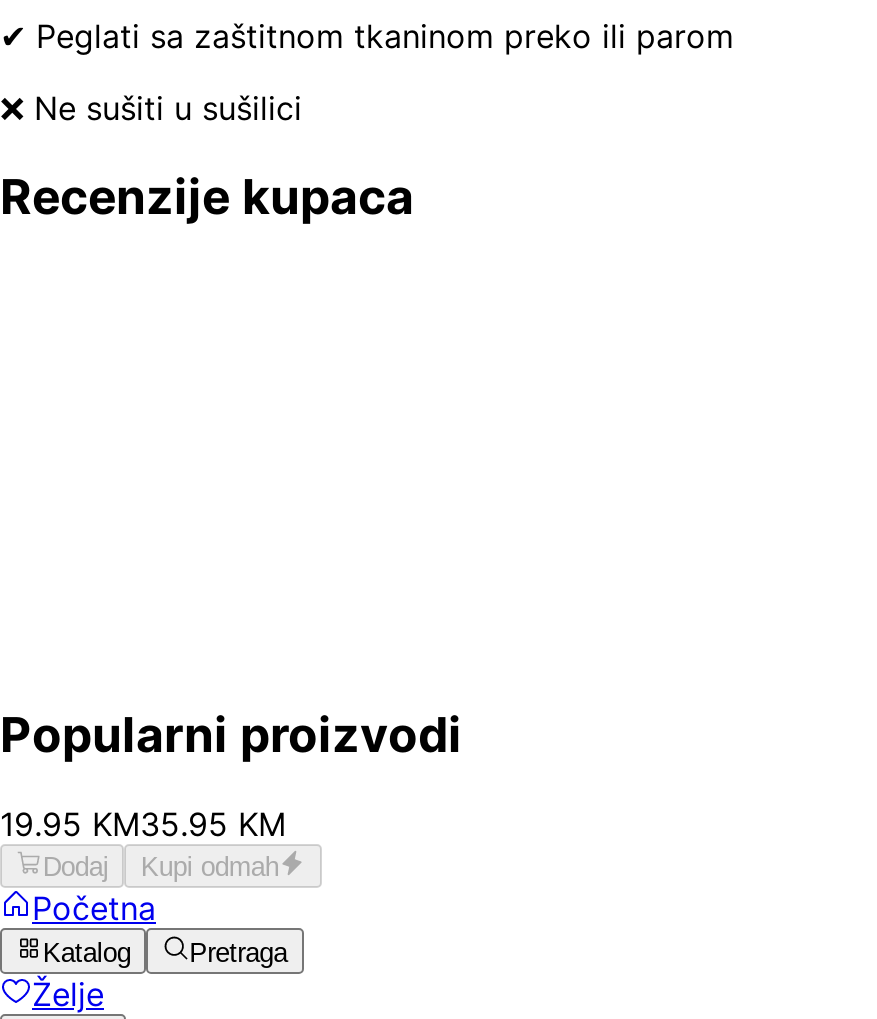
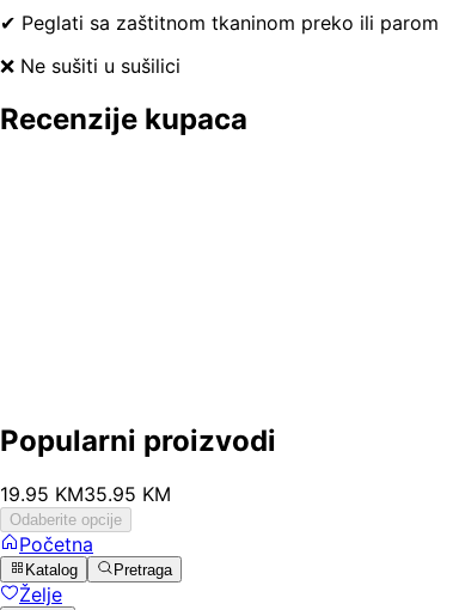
- Dodaj
- Kupi odmah
+ Odaberite opcije
